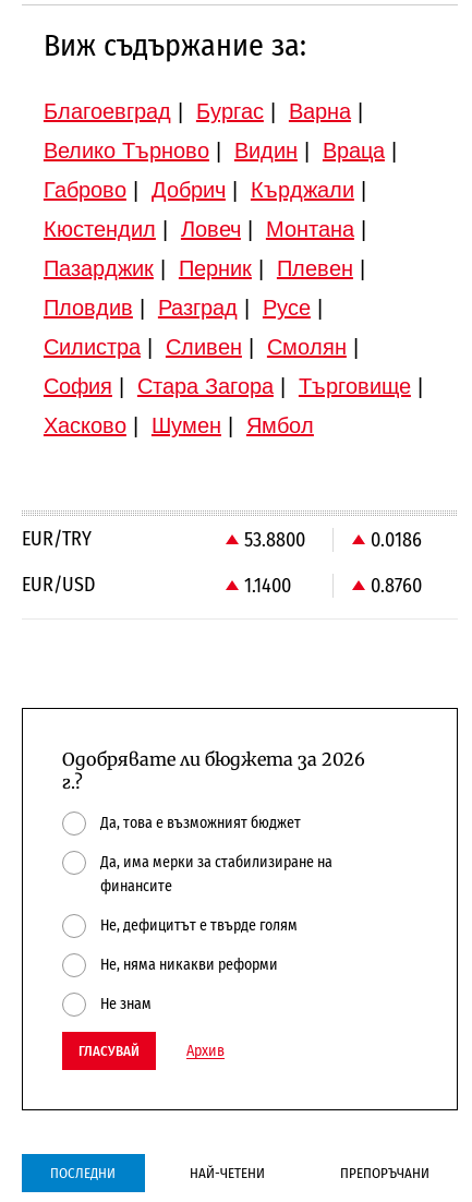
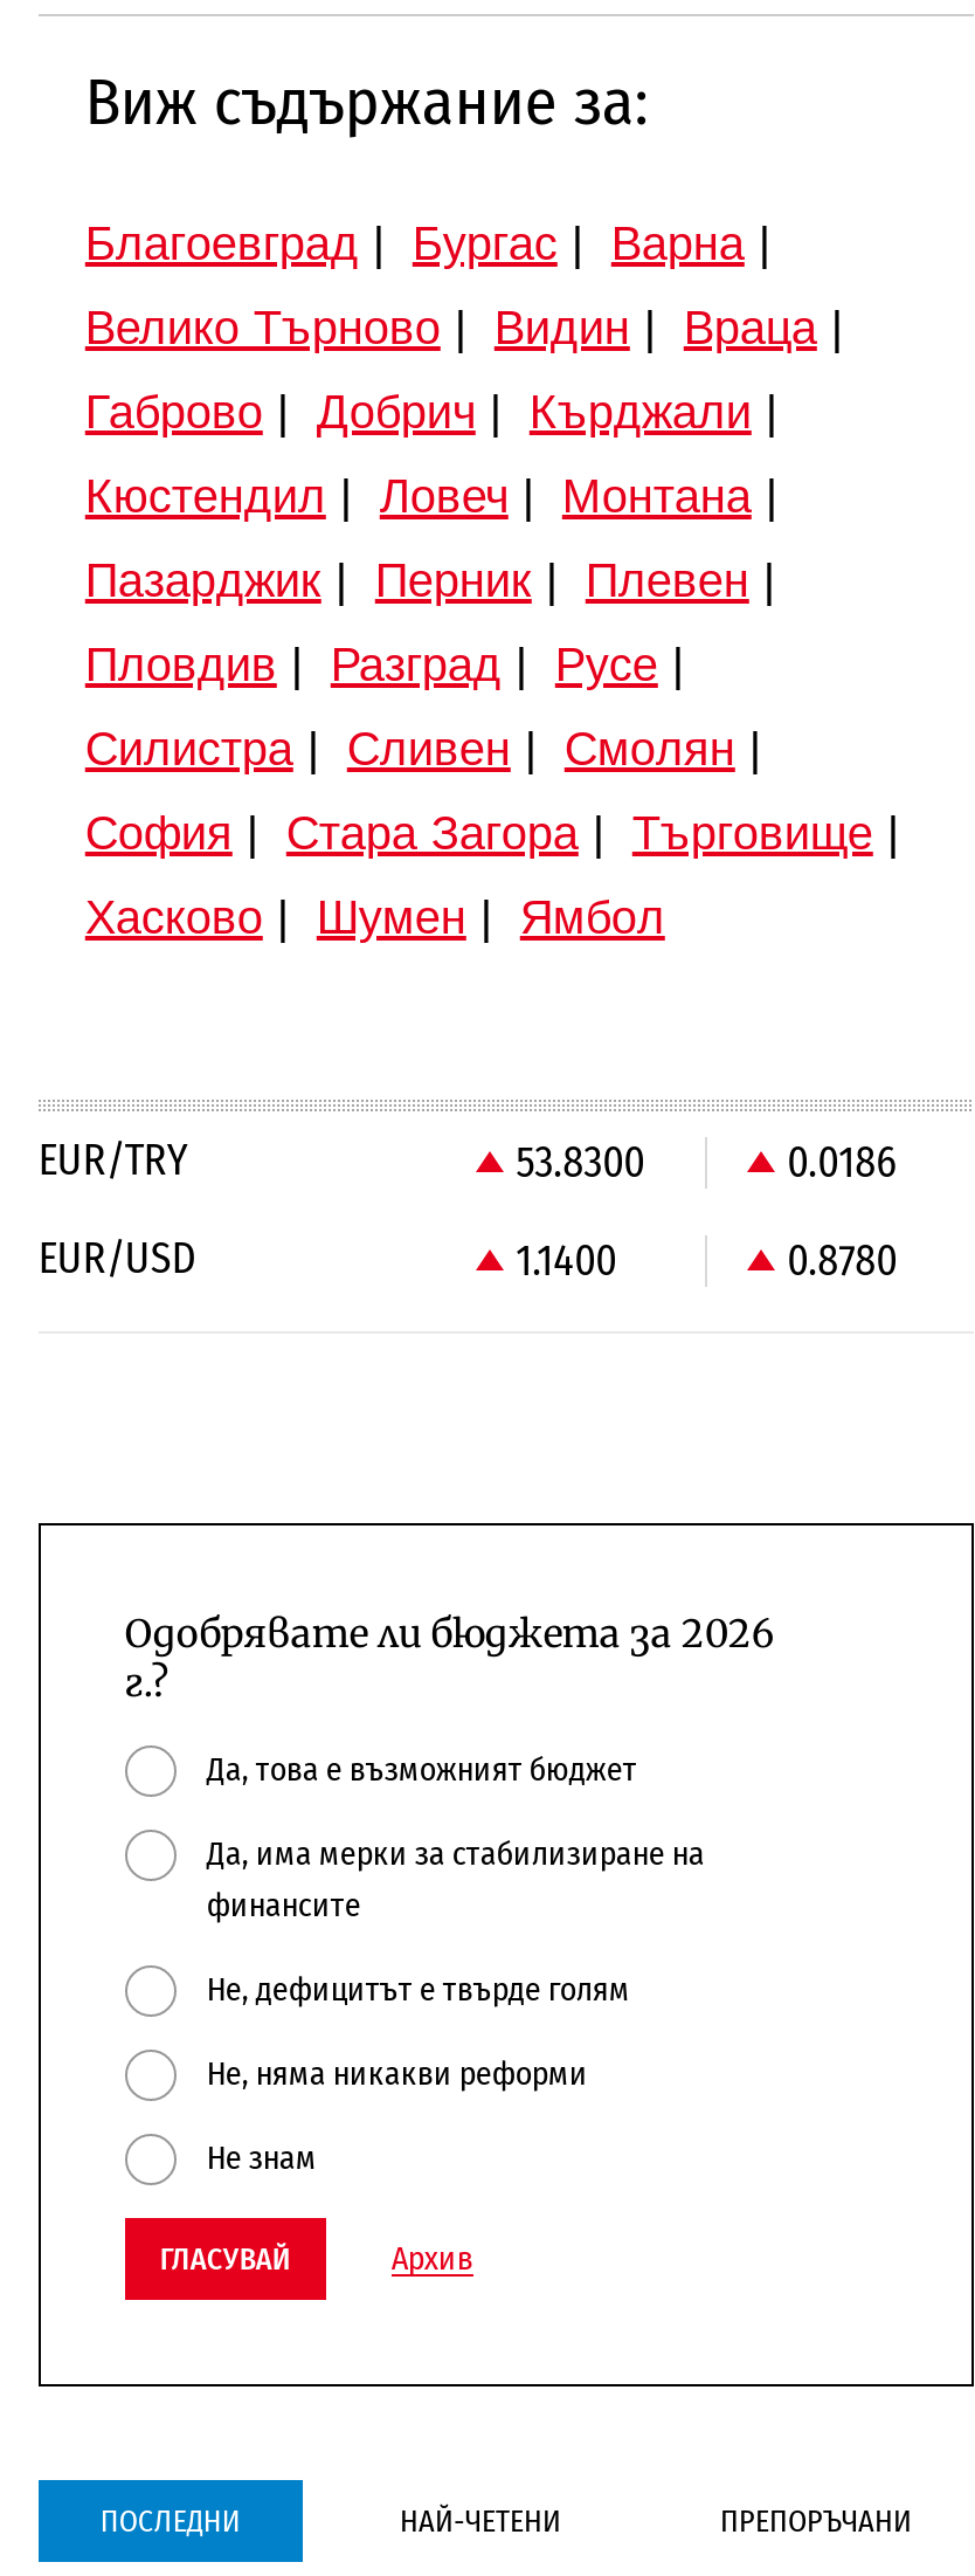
- 53.8800
+ 53.8300

- 0.8760
+ 0.8780
